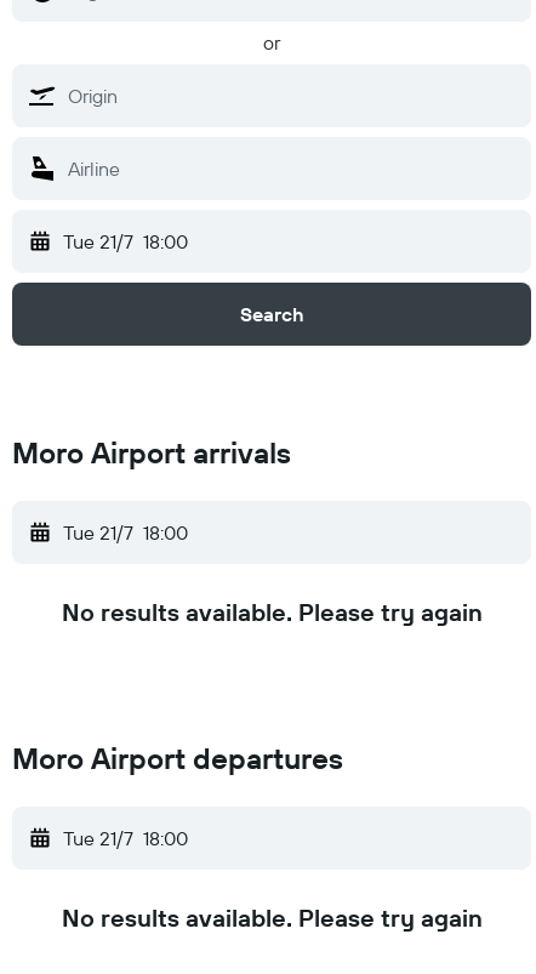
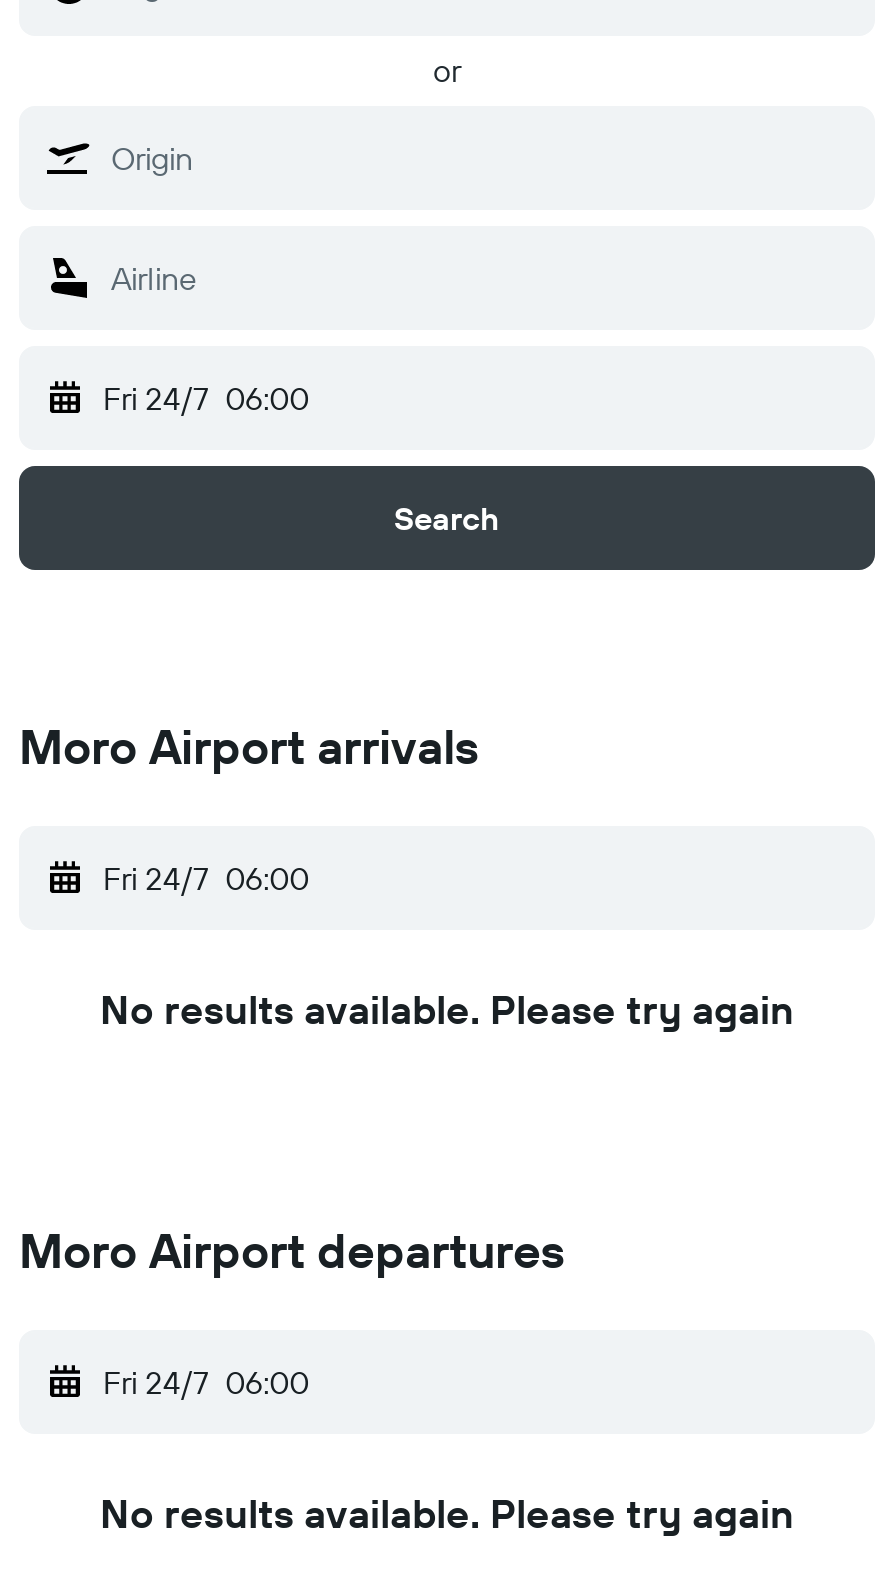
- Tue 21/7 18:00
+ Fri 24/7 06:00

- Tue 21/7 18:00
+ Fri 24/7 06:00

- Tue 21/7 18:00
+ Fri 24/7 06:00
